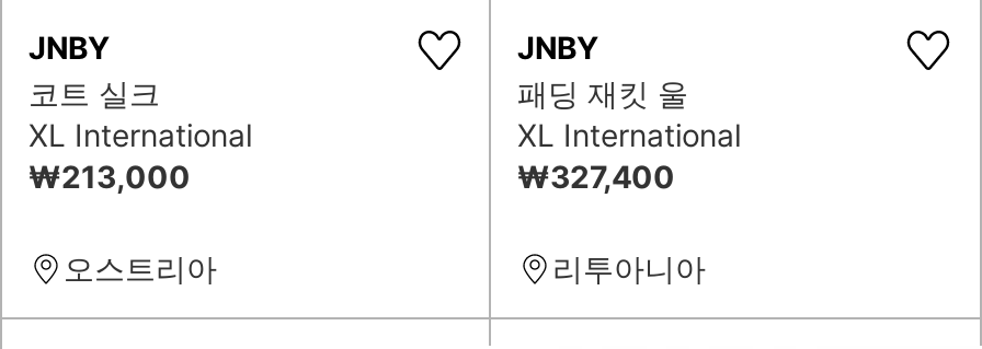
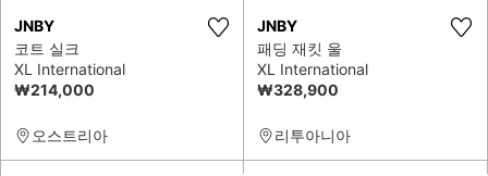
- ₩213,000
+ ₩214,000

- ₩327,400
+ ₩328,900
